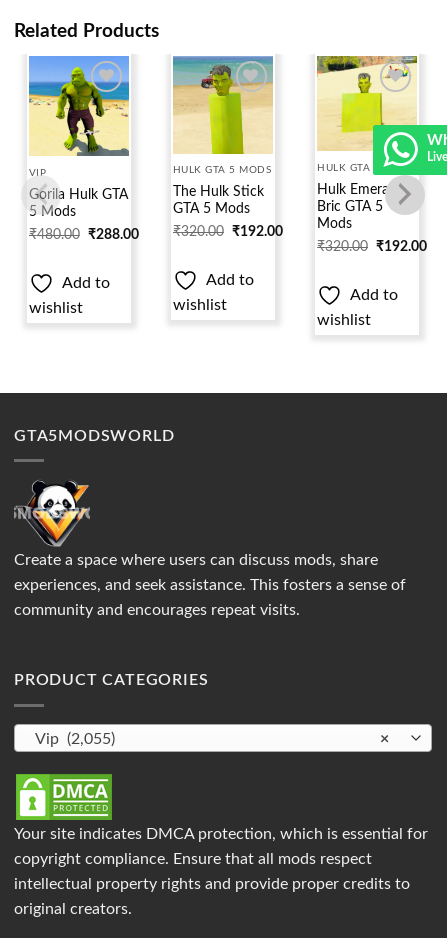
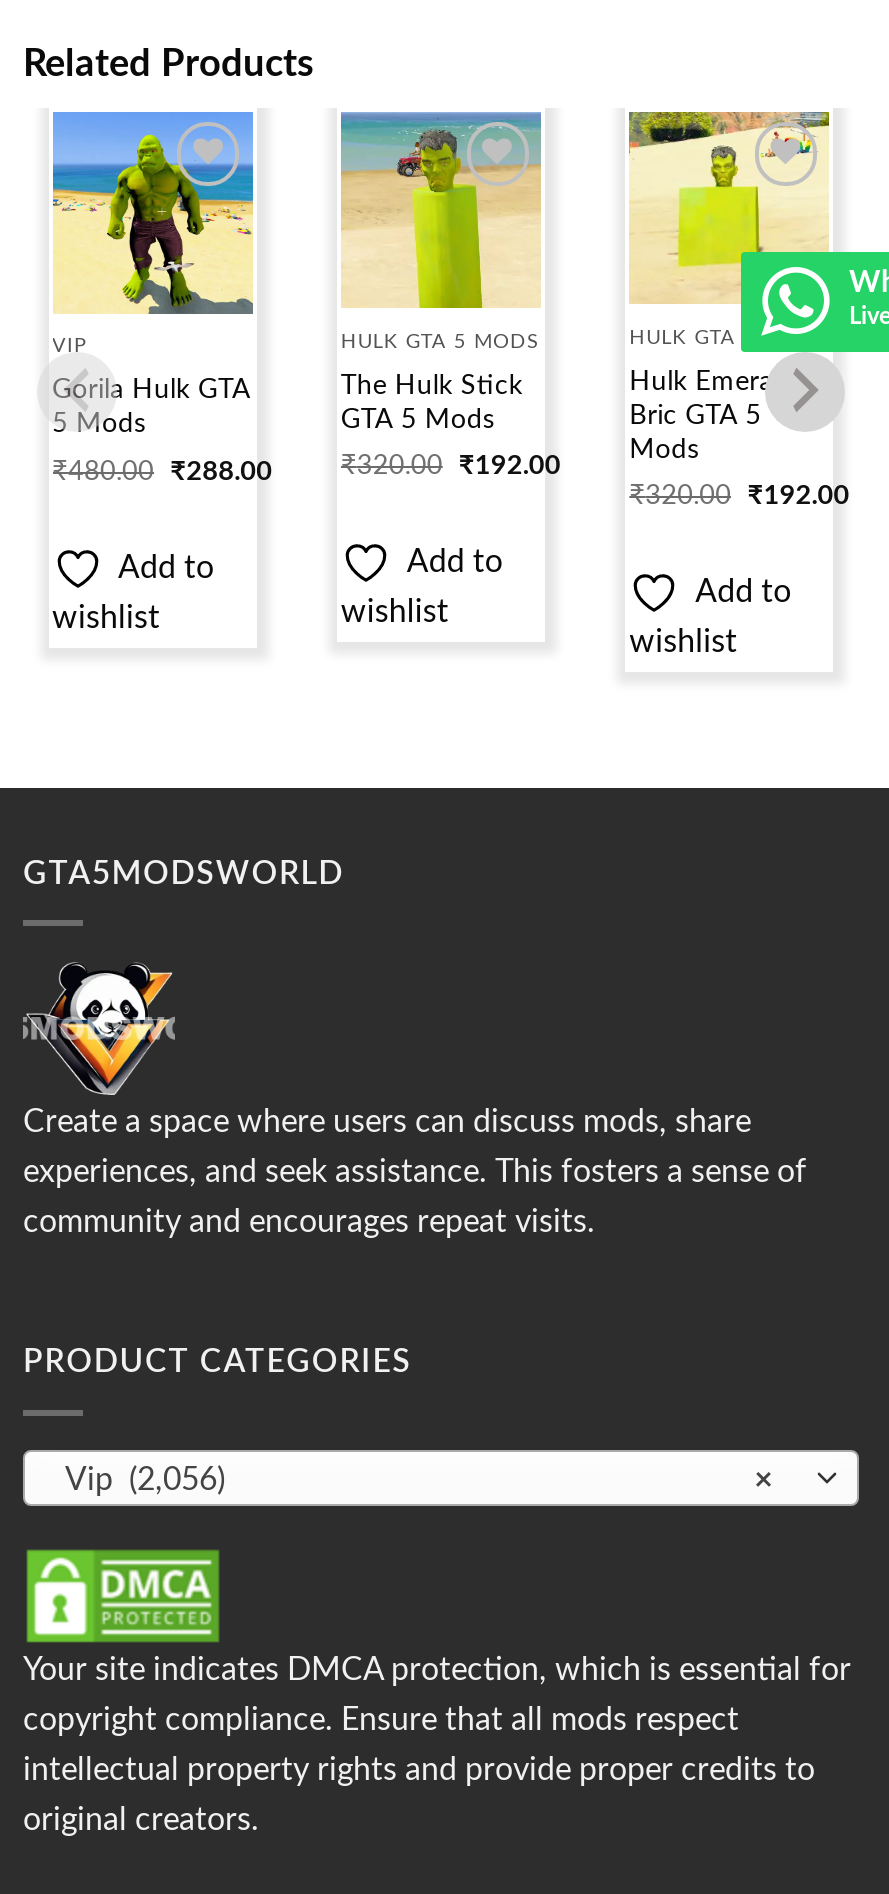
- Vip (2,055)
+ Vip (2,056)
